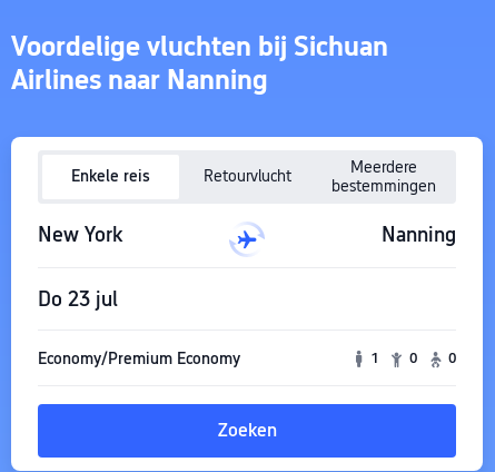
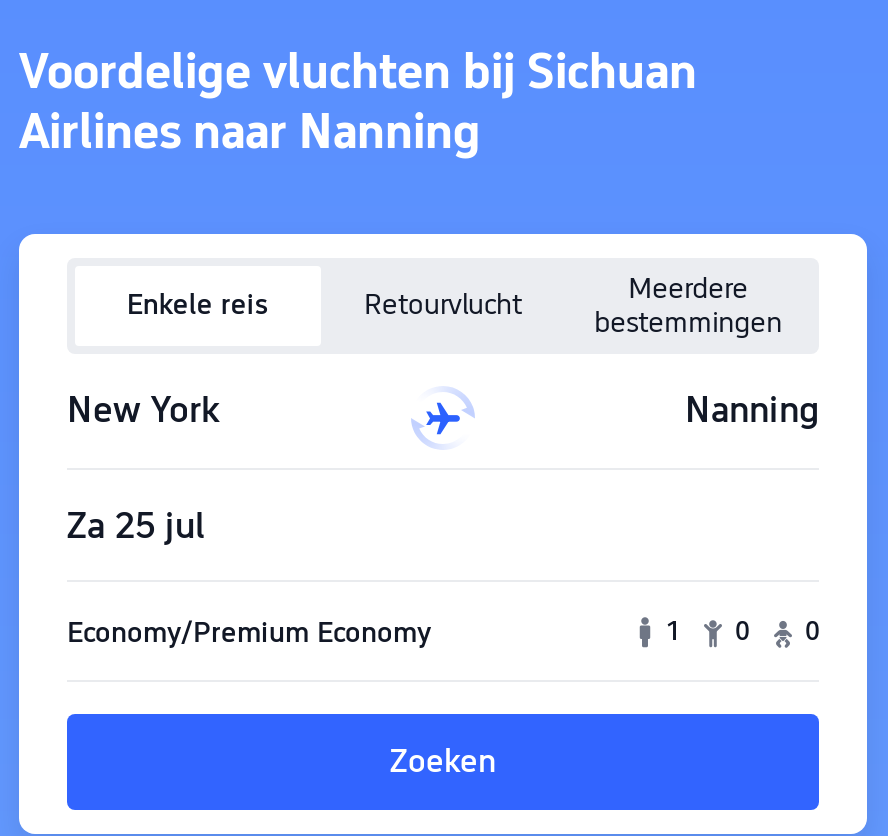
- Do 23 jul
+ Za 25 jul
